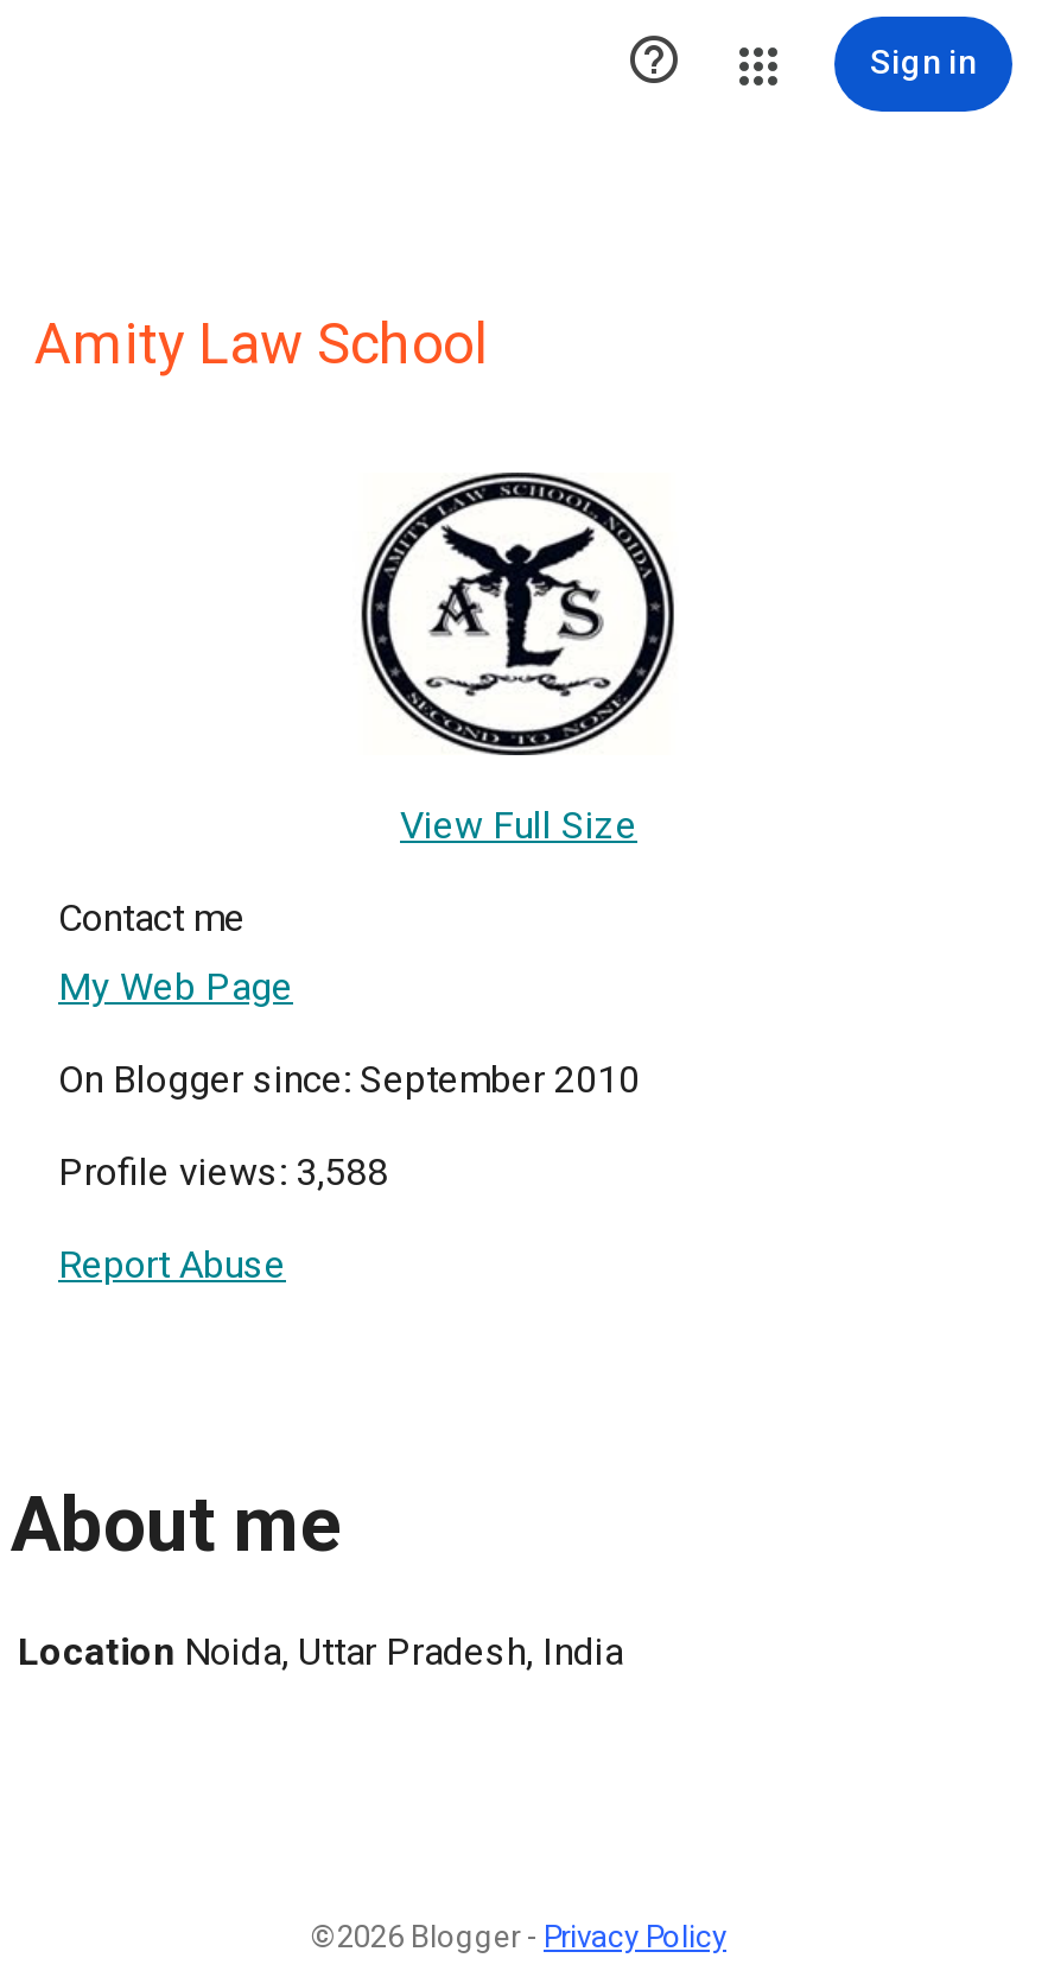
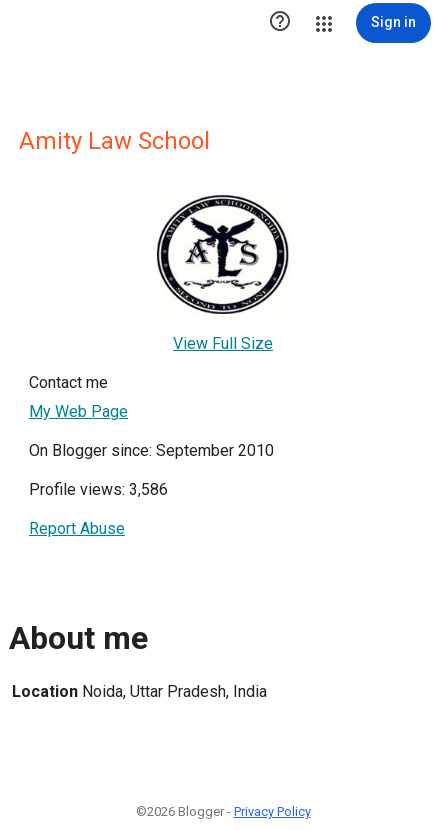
- Profile views: 3,588
+ Profile views: 3,586
